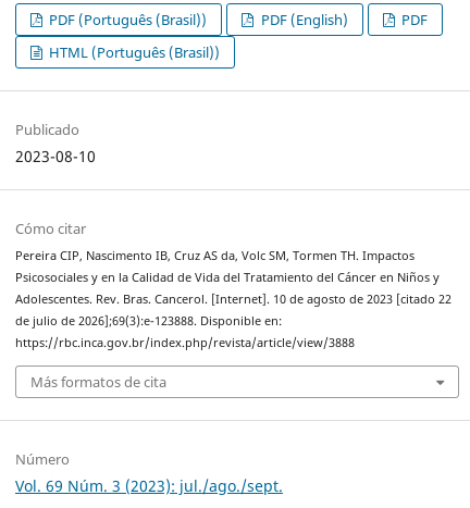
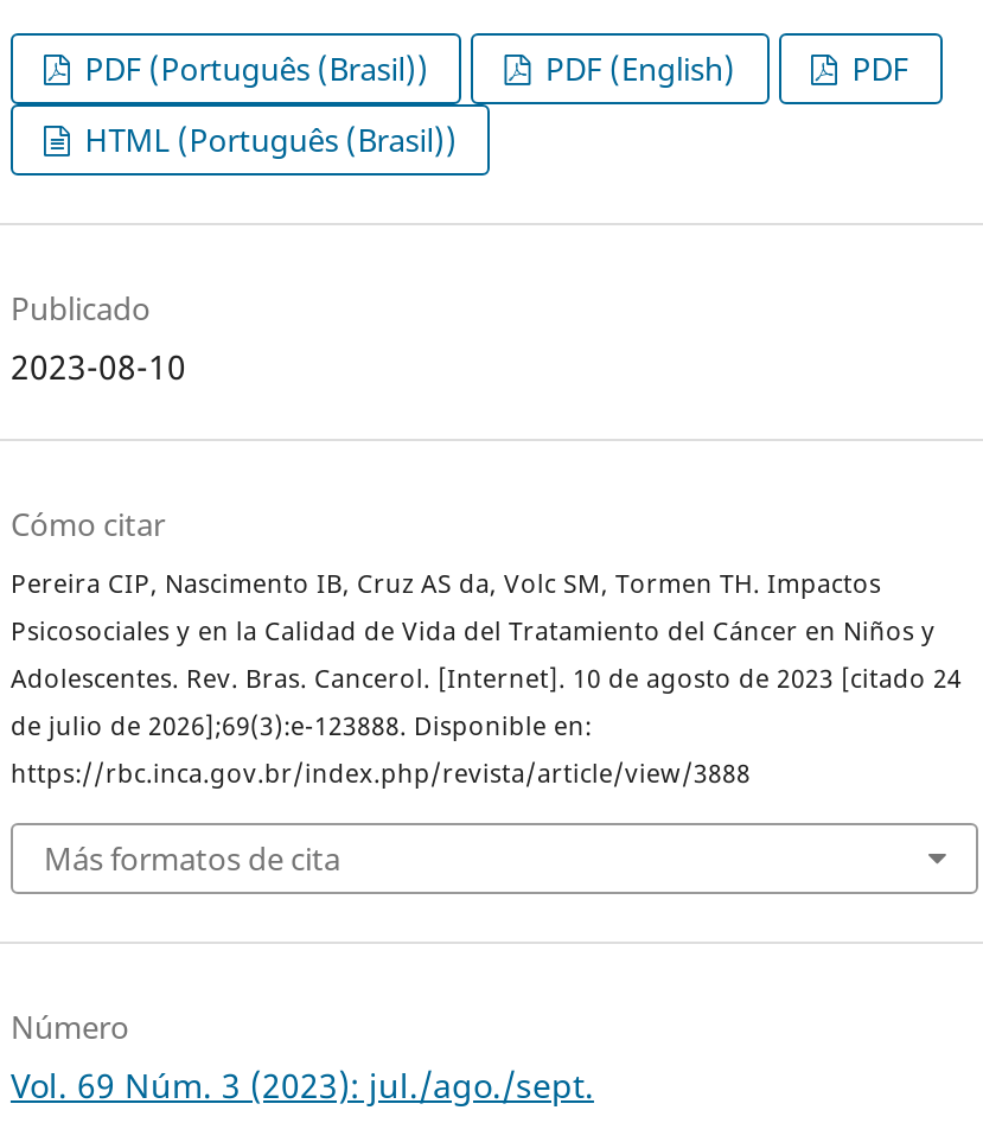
- Adolescentes. Rev. Bras. Cancerol. [Internet]. 10 de agosto de 2023 [citado 22
+ Adolescentes. Rev. Bras. Cancerol. [Internet]. 10 de agosto de 2023 [citado 24
